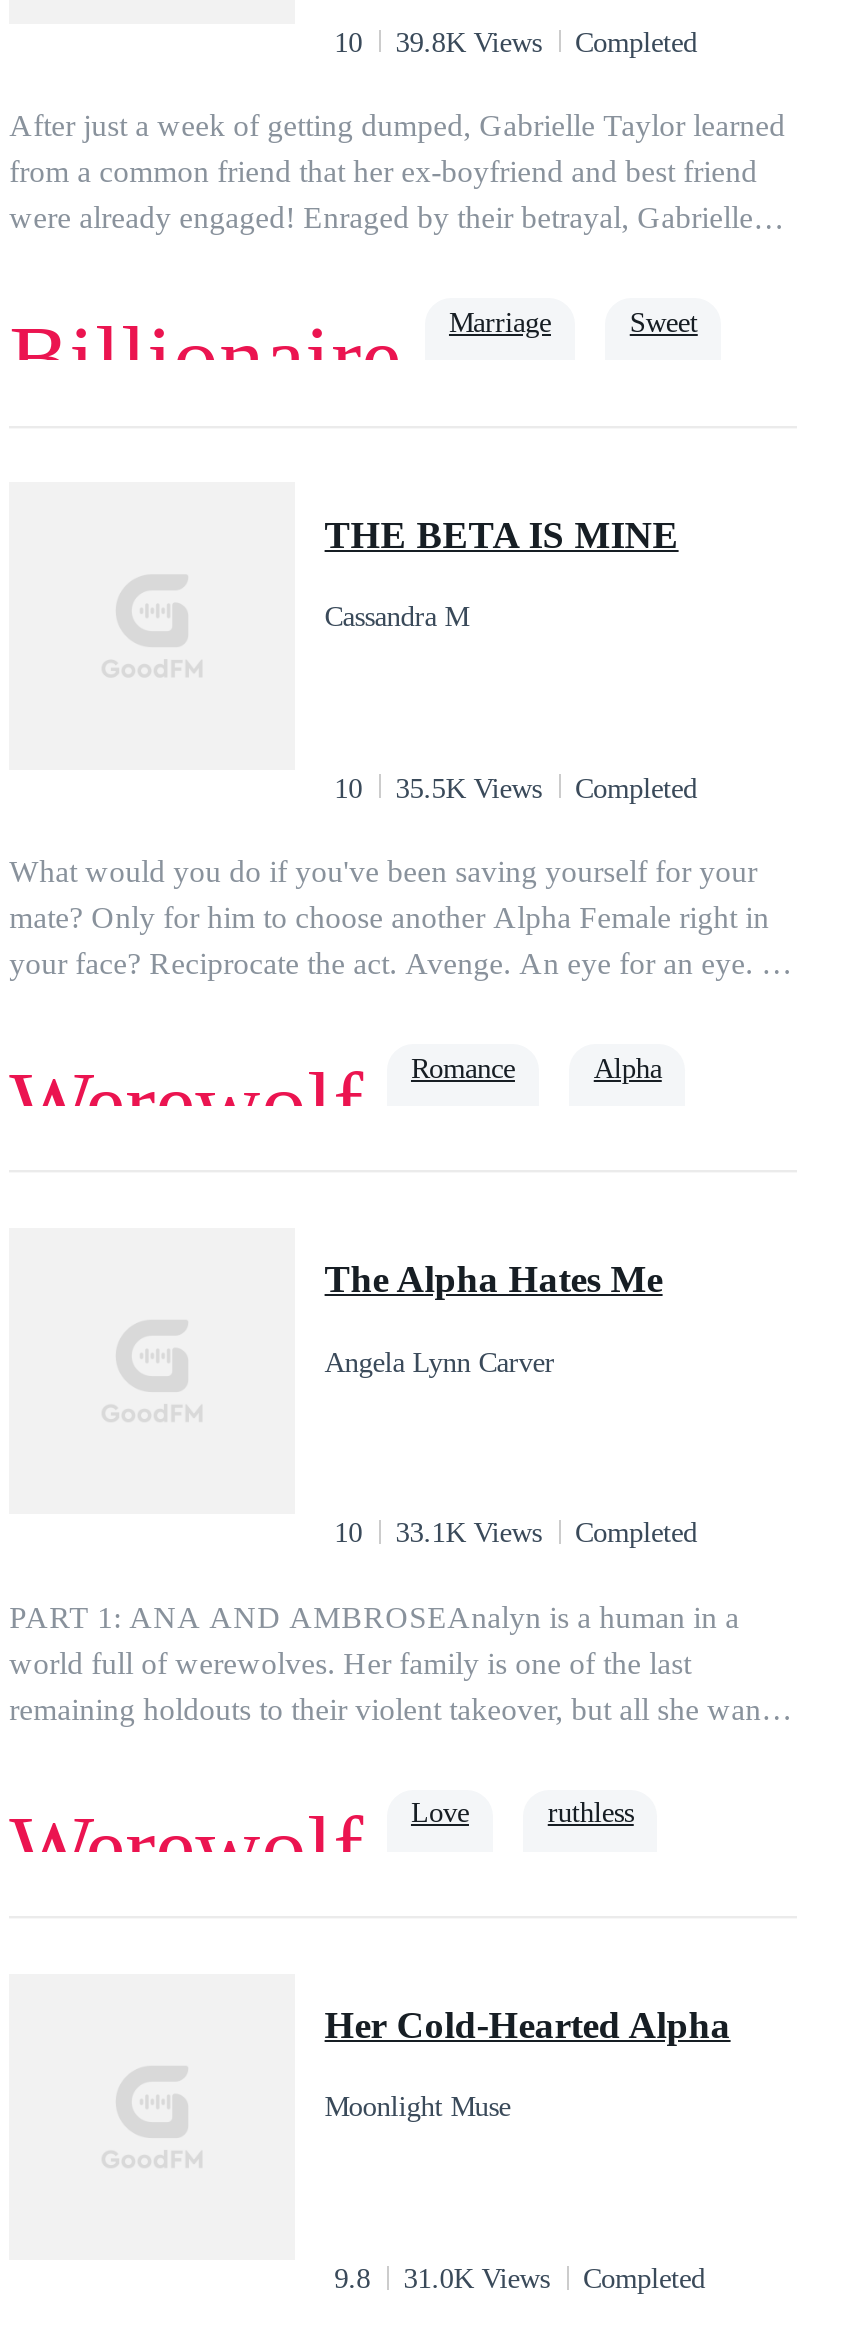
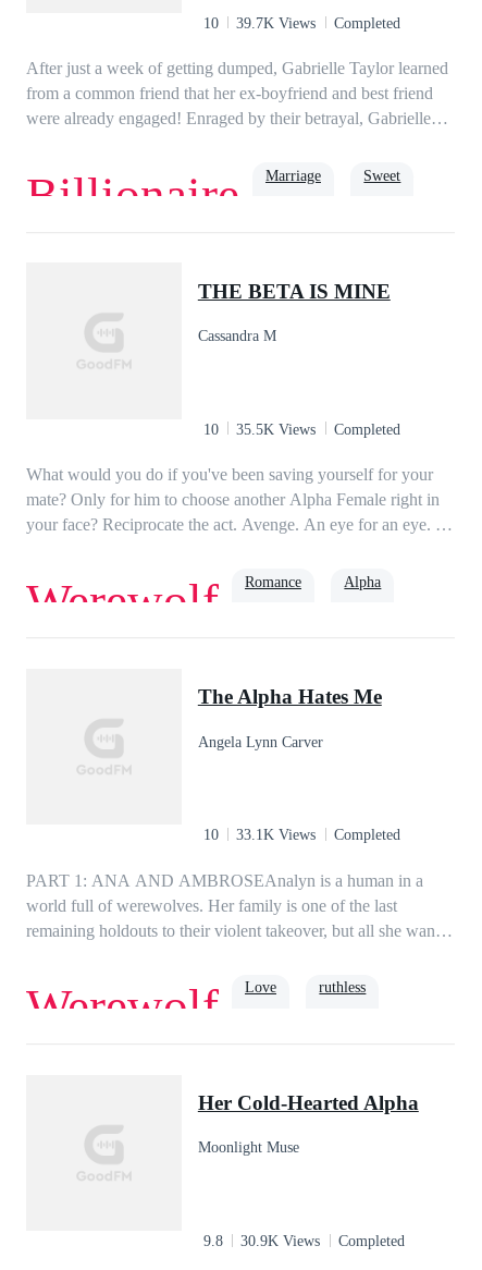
- 10 39.8K Views Completed
+ 10 39.7K Views Completed

- 9.8 31.0K Views Completed
+ 9.8 30.9K Views Completed
